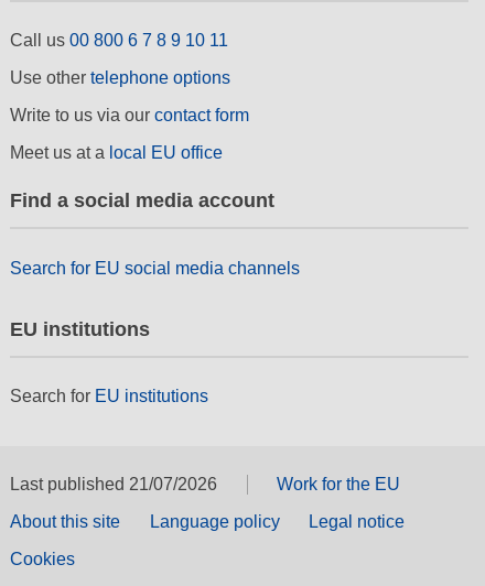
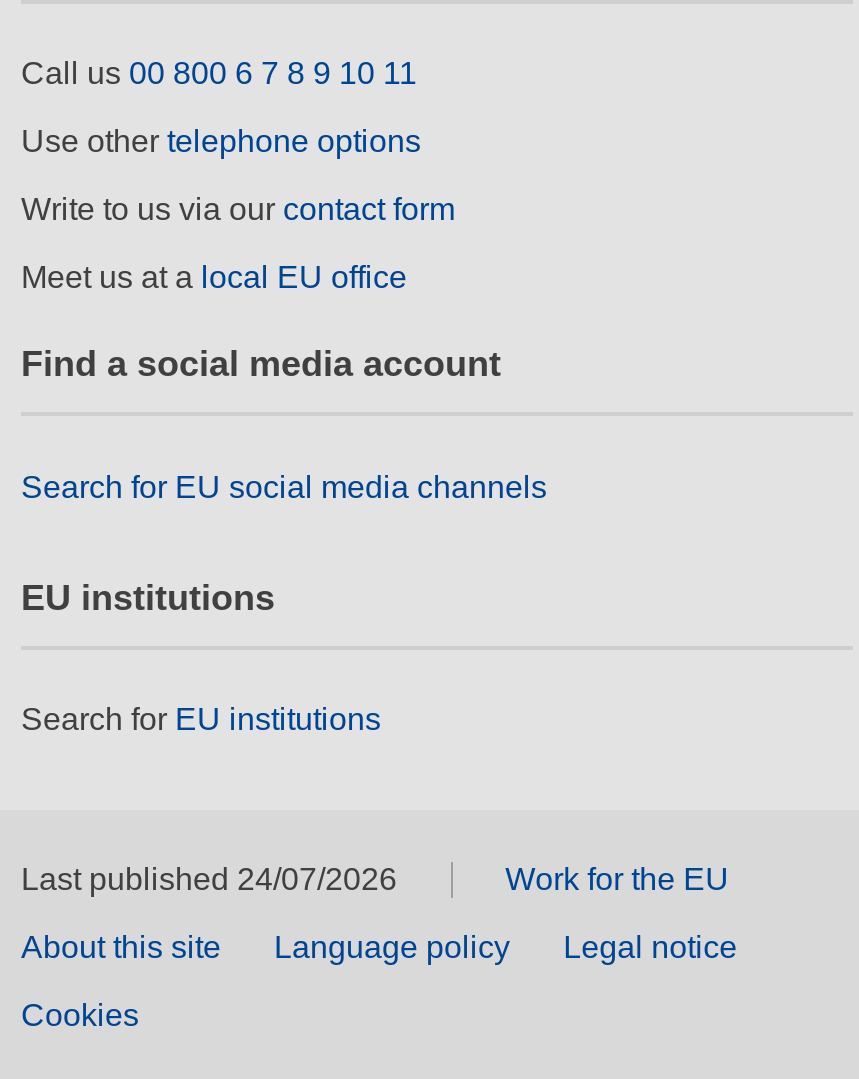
- Last published 21/07/2026
+ Last published 24/07/2026
